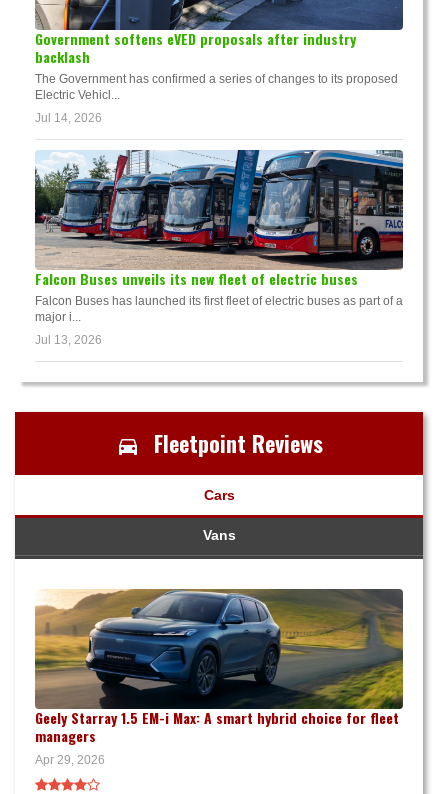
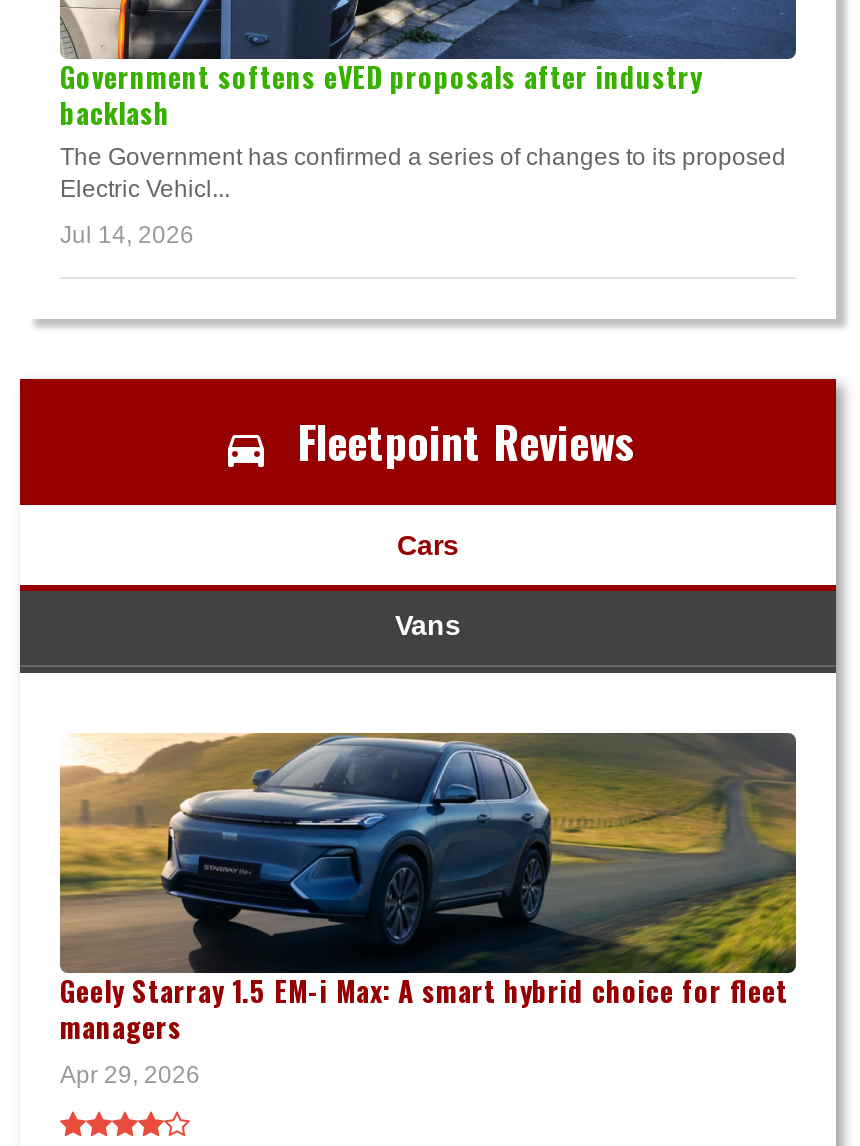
- [image]
- Falcon Buses unveils its new fleet of electric buses
- Falcon Buses has launched its first fleet of electric buses as part of a
- major i...
- Jul 13, 2026
